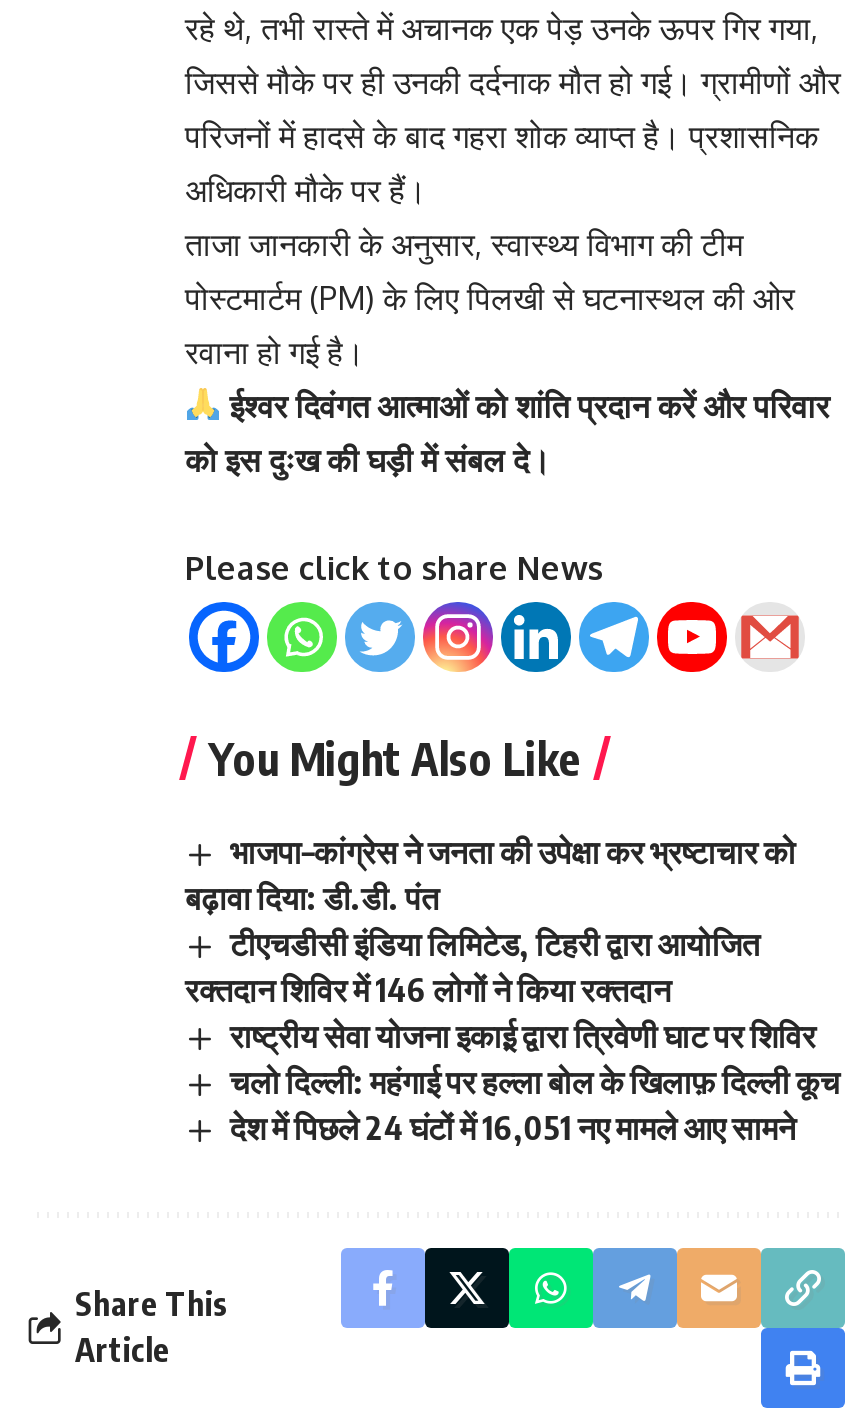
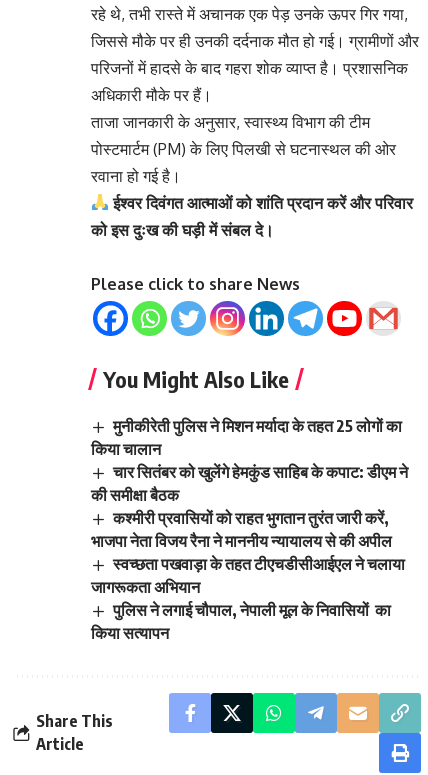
- भाजपा–कांग्रेस ने जनता की उपेक्षा कर भ्रष्टाचार को
- बढ़ावा दिया: डी.डी. पंत
- टीएचडीसी इंडिया लिमिटेड, टिहरी द्वारा आयोजित
- रक्तदान शिविर में 146 लोगों ने किया रक्तदान
- राष्ट्रीय सेवा योजना इकाई़ द्वारा त्रिवेणी घाट पर शिविर
- चलो दिल्ली: महंगाई पर हल्ला बोल के खिलाफ़ दिल्ली कूच
- देश में पिछले 24 घंटों में 16,051 नए मामले आए सामने
+ मुनीकीरेती पुलिस ने मिशन मर्यादा के तहत 25 लोगों का
+ किया चालान
+ चार सितंबर को खुलेंगे हेमकुंड साहिब के कपाट: डीएम ने
+ की समीक्षा बैठक
+ कश्मीरी प्रवासियों को राहत भुगतान तुरंत जारी करें,
+ भाजपा नेता विजय रैना ने माननीय न्यायालय से की अपील
+ स्वच्छता पखवाड़ा के तहत टीएचडीसीआईएल ने चलाया
+ जागरूकता अभियान
+ पुलिस ने लगाई चौपाल, नेपाली मूल के निवासियों का
+ किया सत्यापन
